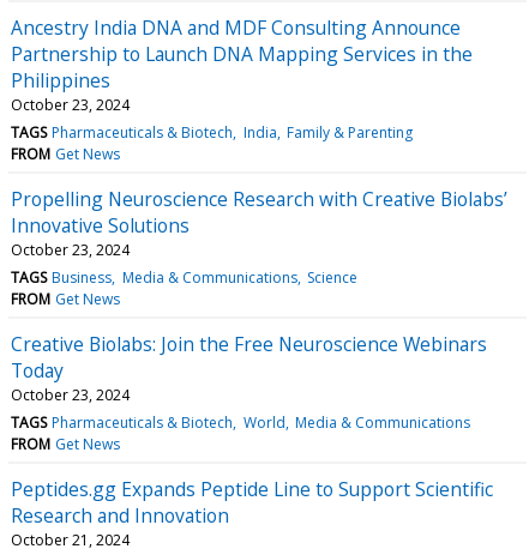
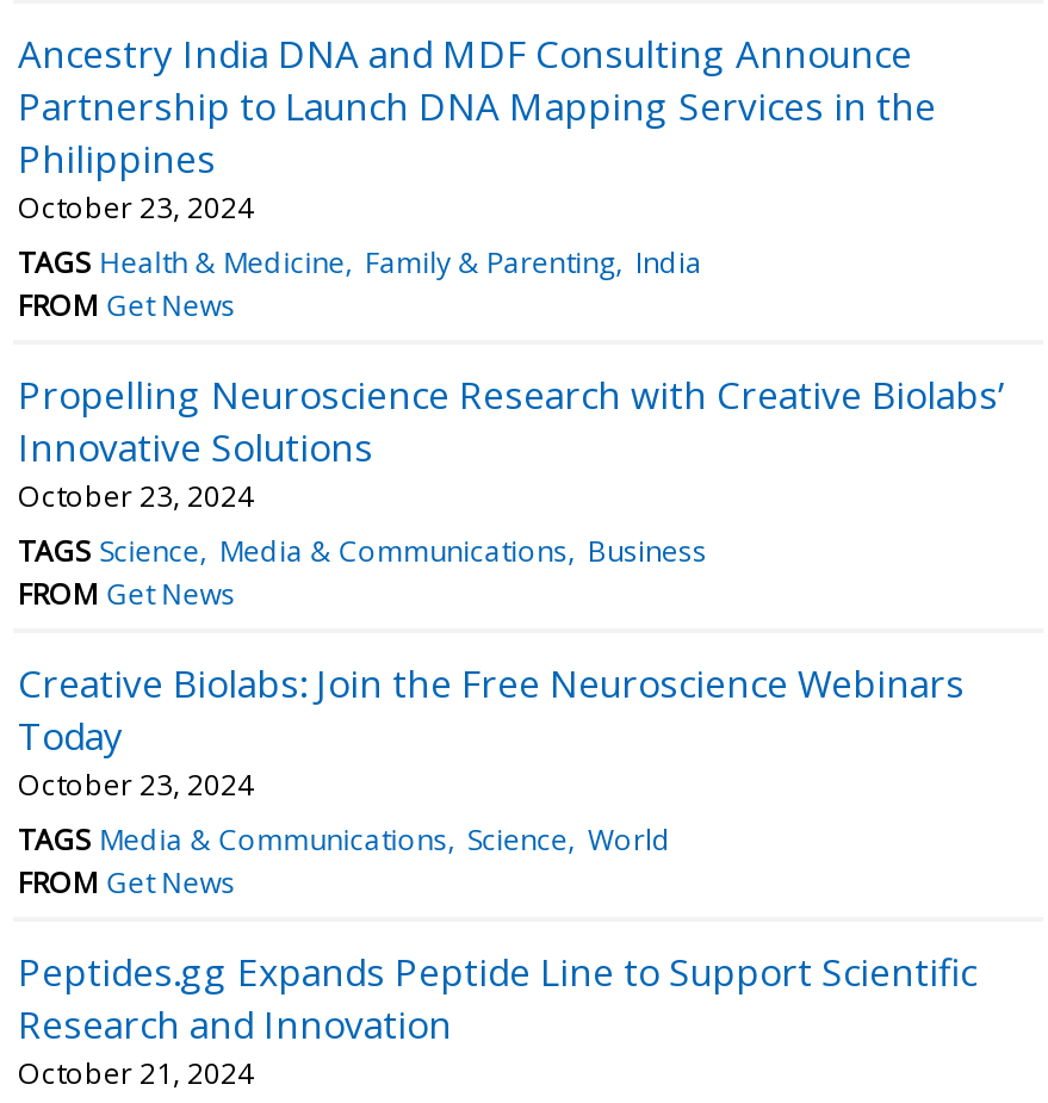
- TAGS Pharmaceuticals & Biotech India Family & Parenting
+ TAGS Health & Medicine Family & Parenting India

- TAGS Business Media & Communications Science
+ TAGS Science Media & Communications Business

- TAGS Pharmaceuticals & Biotech World Media & Communications
+ TAGS Media & Communications Science World
